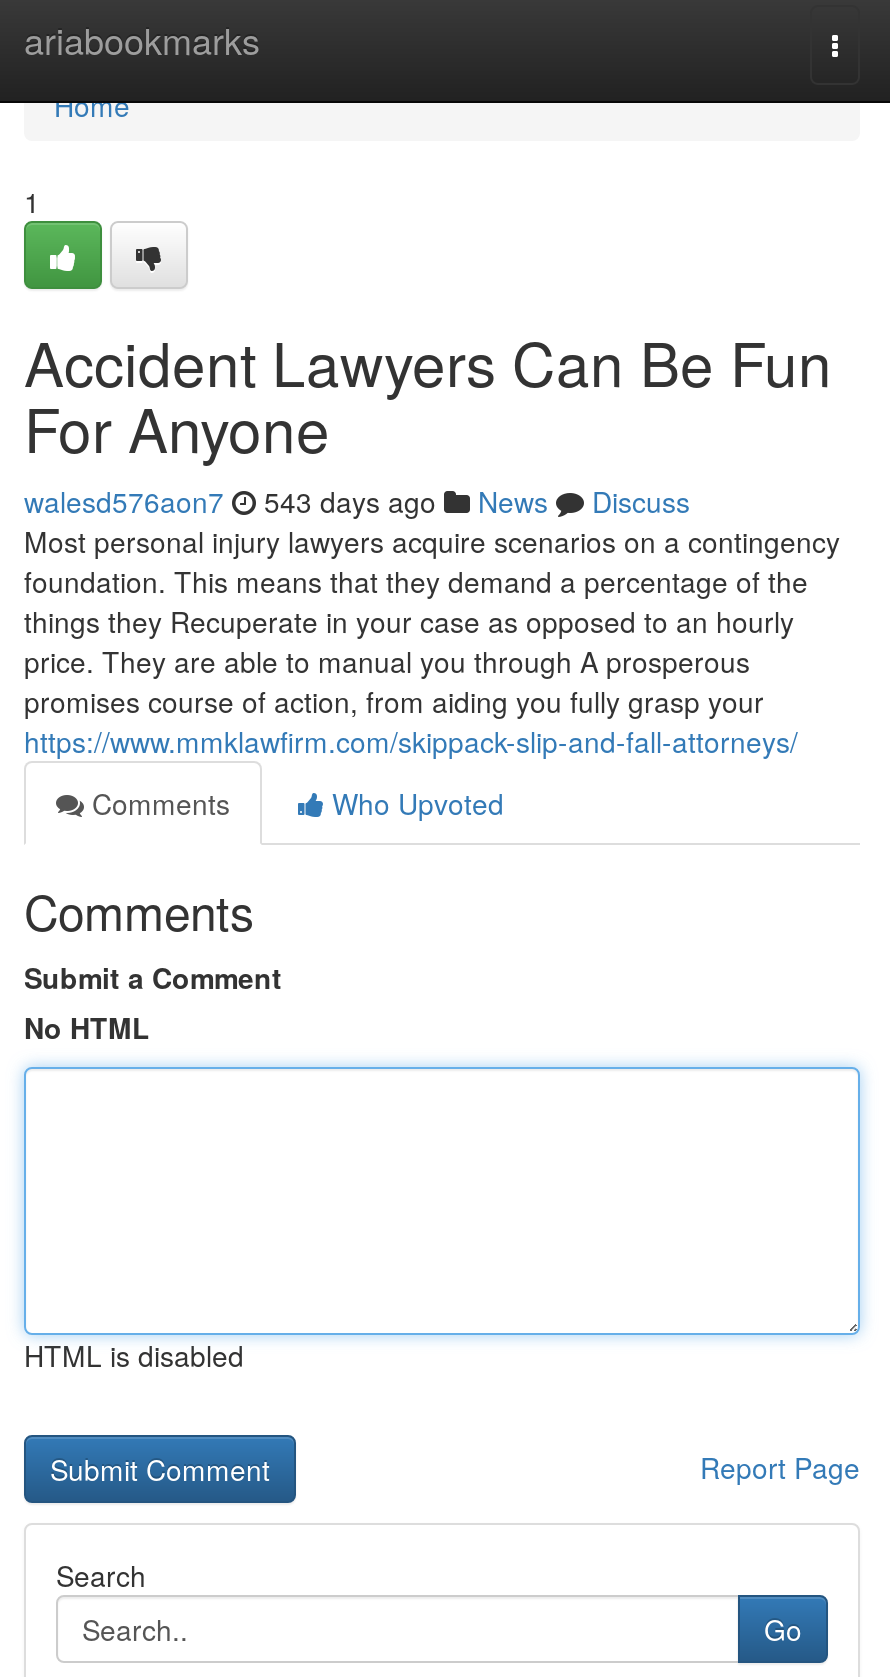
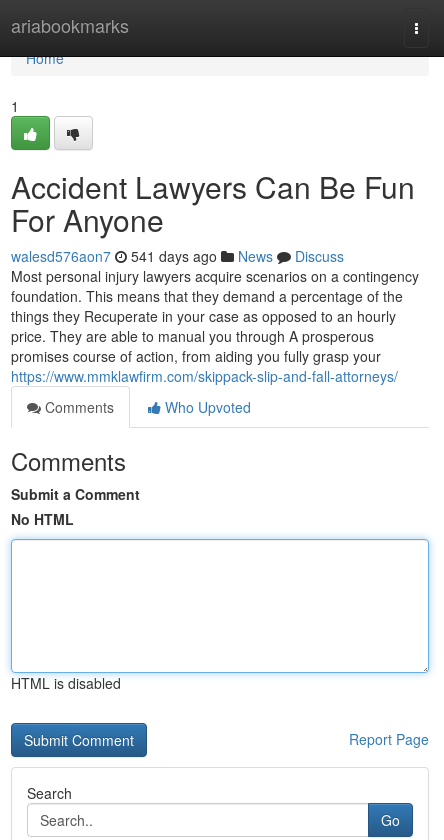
- walesd576aon7 543 days ago News Discuss
+ walesd576aon7 541 days ago News Discuss
